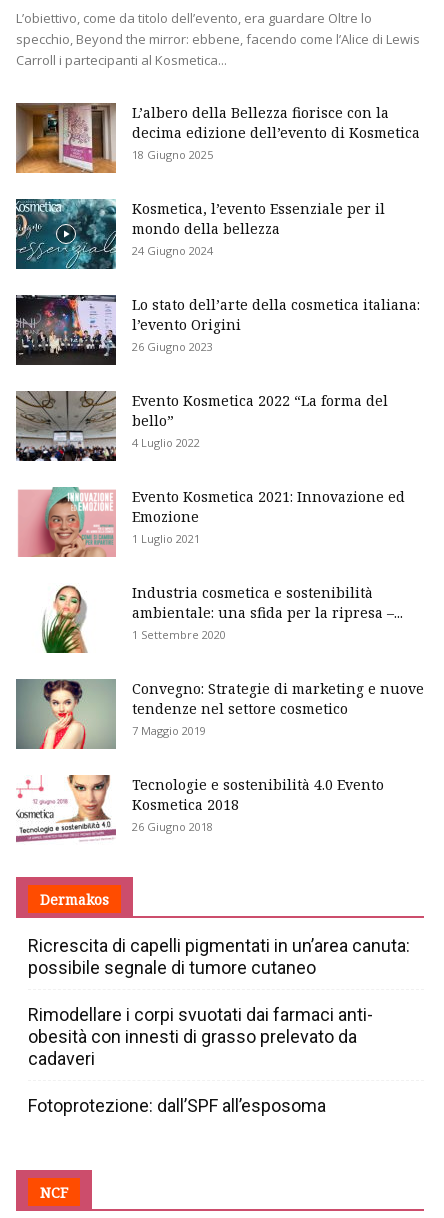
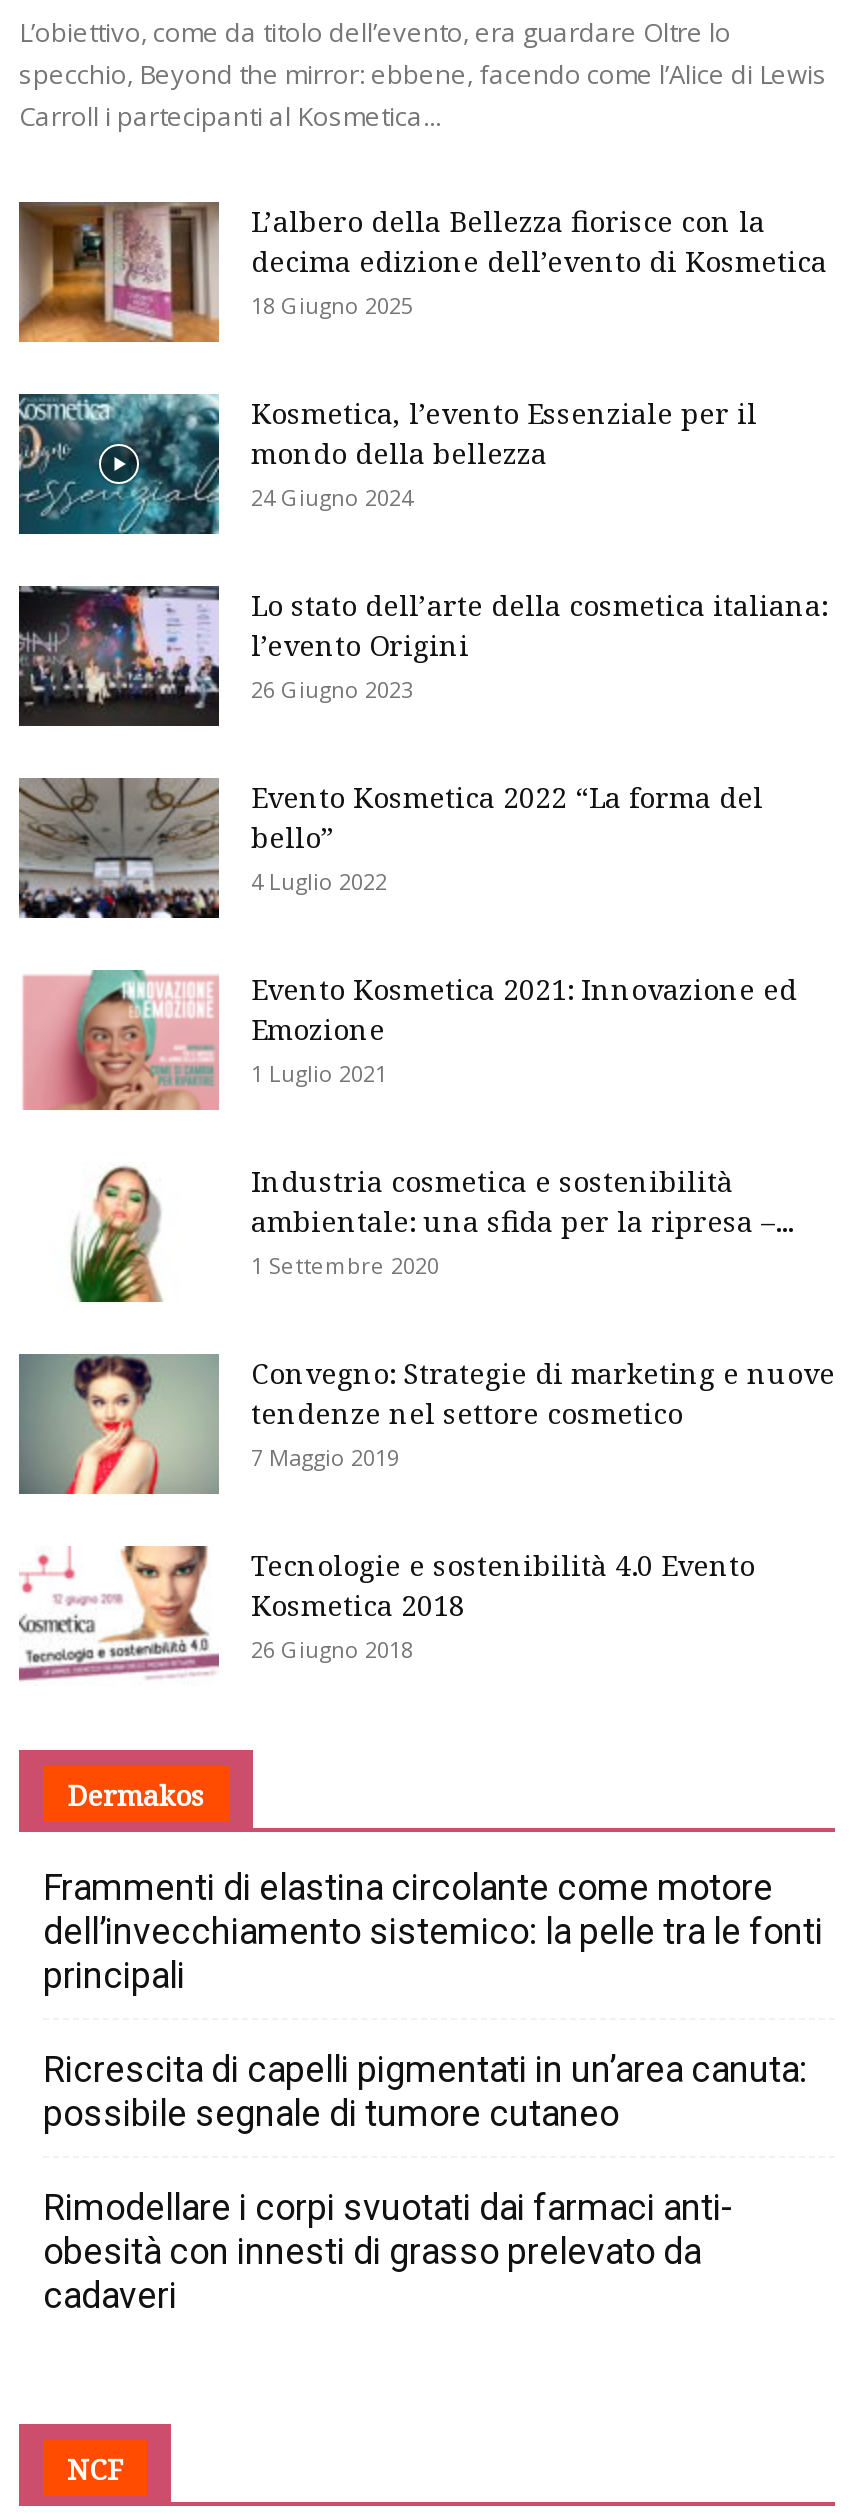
+ Frammenti di elastina circolante come motore
+ dell’invecchiamento sistemico: la pelle tra le fonti
+ principali

moved down: Ricrescita di capelli pigmentati in un’area canuta: | possibile segnale di tumore cutaneo | Rimodellare i corpi svuotati dai farmaci anti- | obesità con innesti di grasso prelevato da | cadaveri

- Fotoprotezione: dall’SPF all’esposoma
